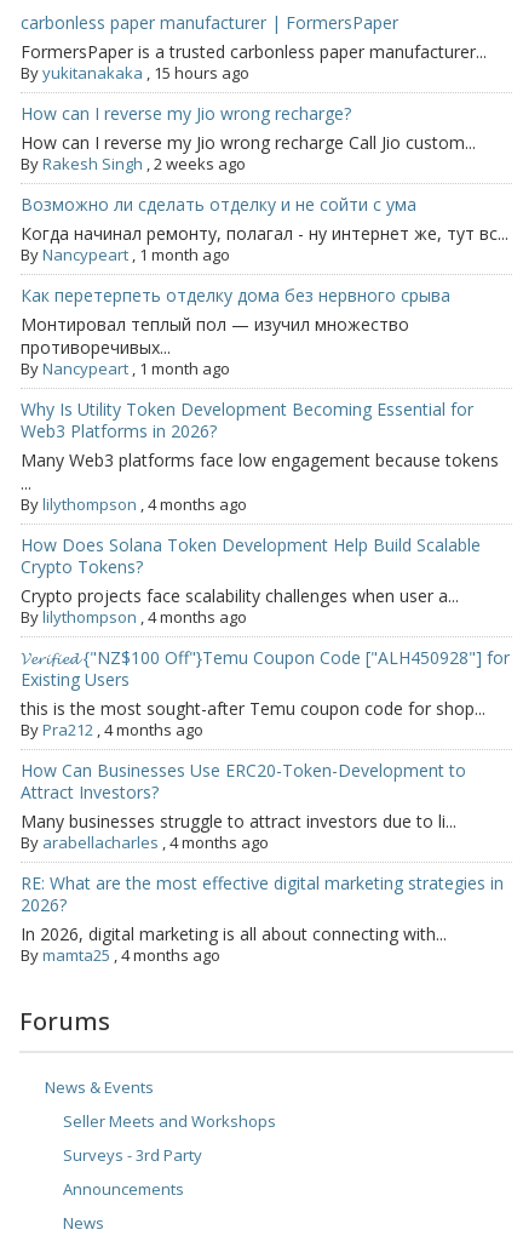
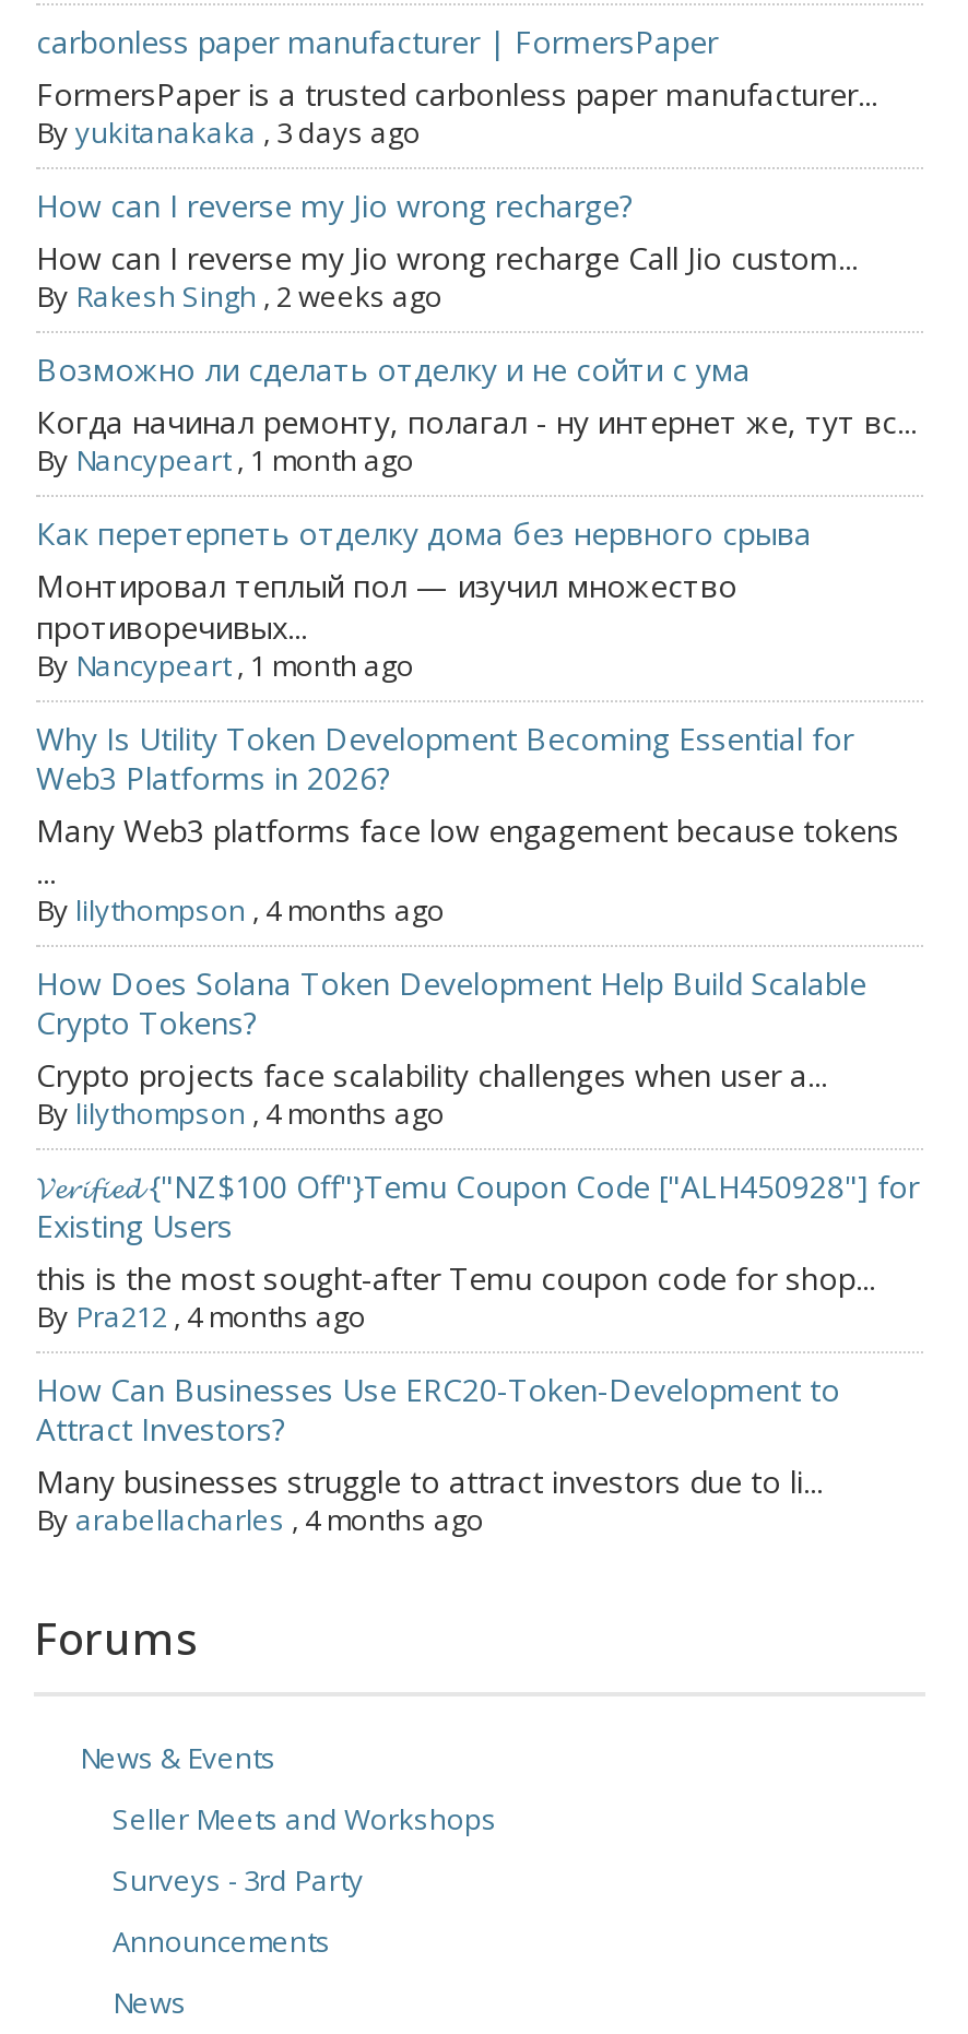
- By yukitanakaka, 15 hours ago
+ By yukitanakaka, 3 days ago

- RE: What are the most effective digital marketing strategies in
- 2026?
- In 2026, digital marketing is all about connecting with...
- By mamta25, 4 months ago
